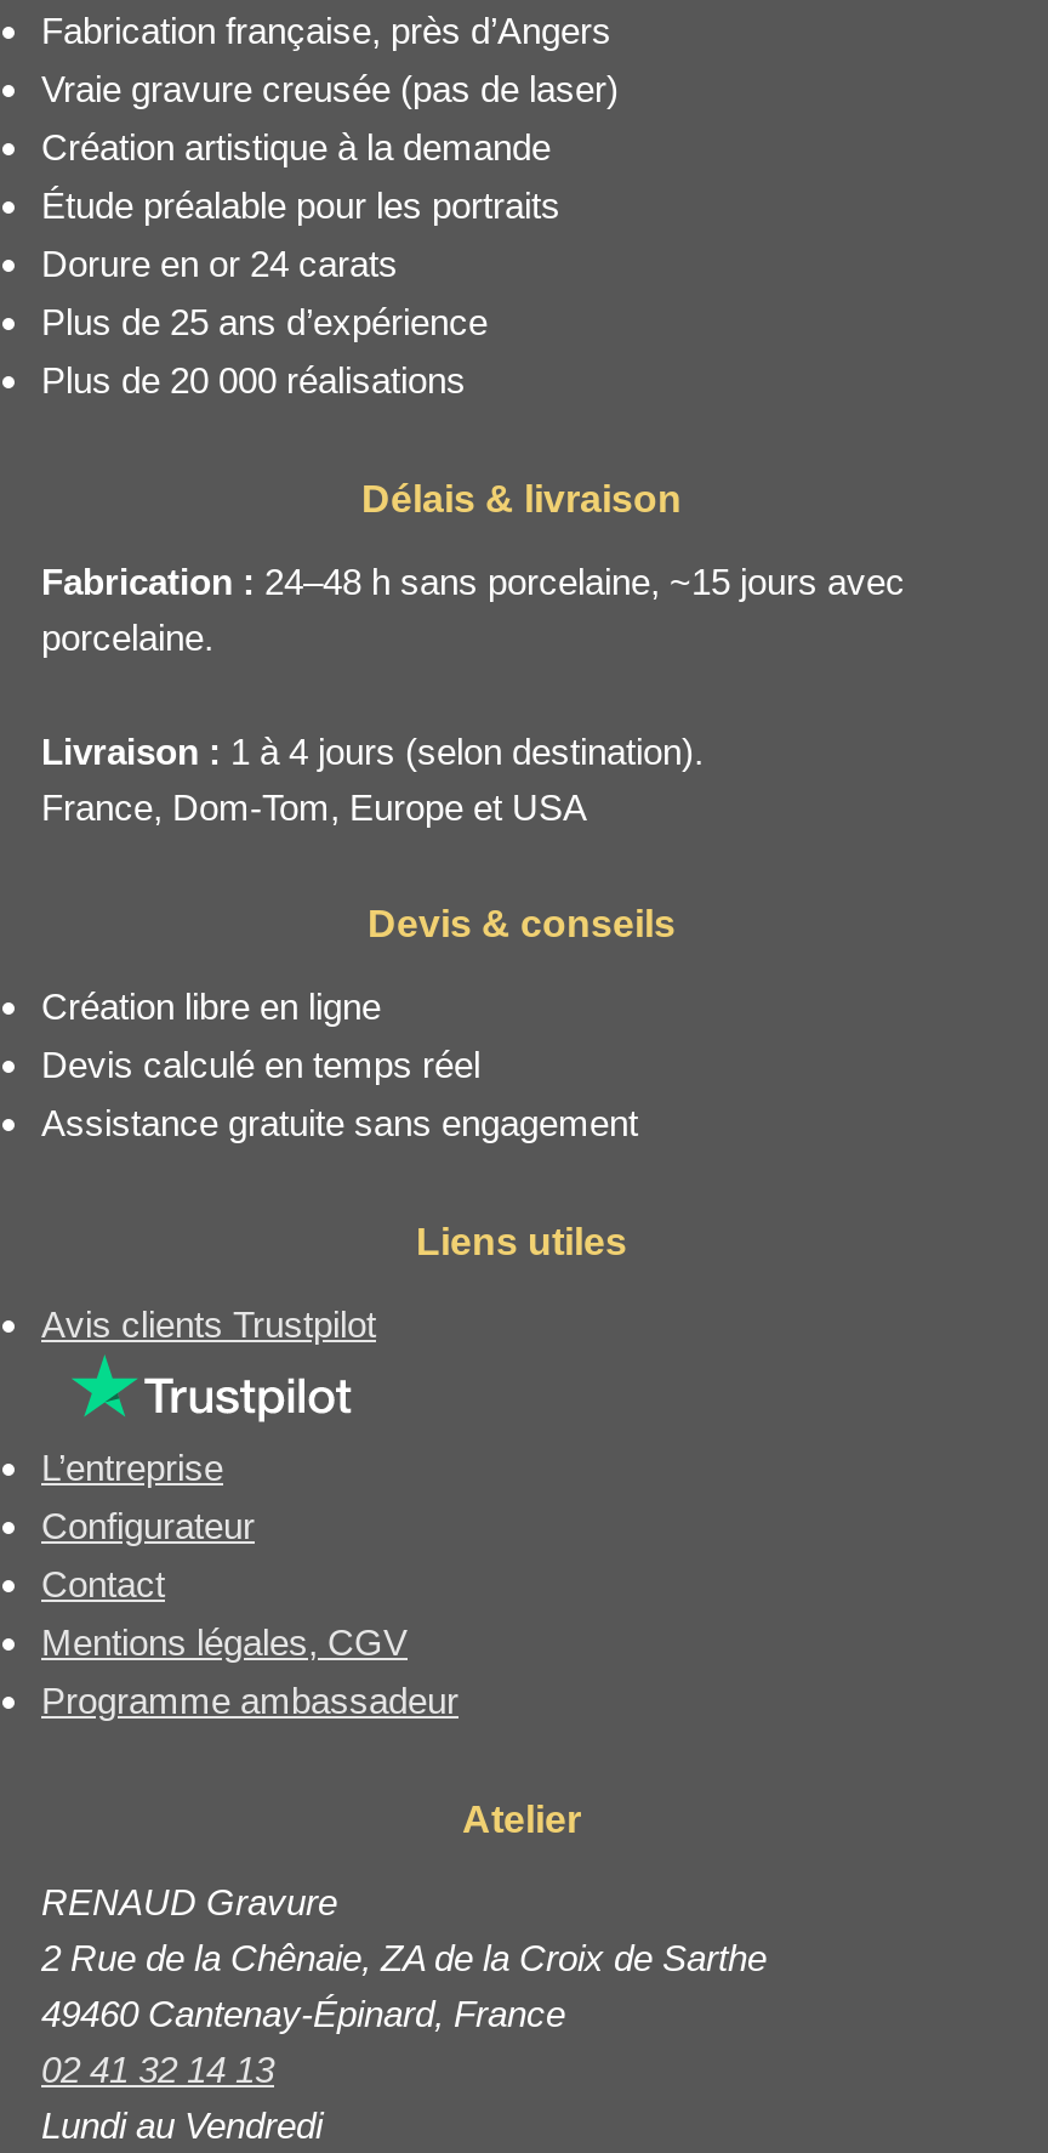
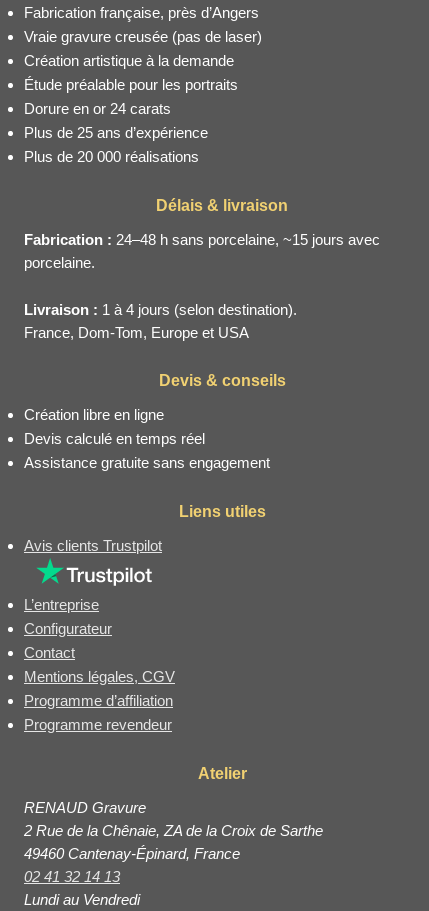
- Programme ambassadeur
+ Programme d’affiliation
+ Programme revendeur
